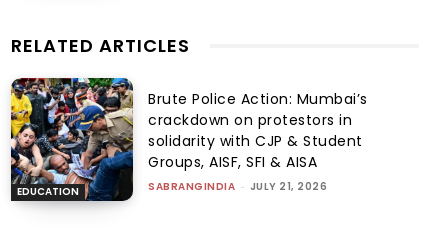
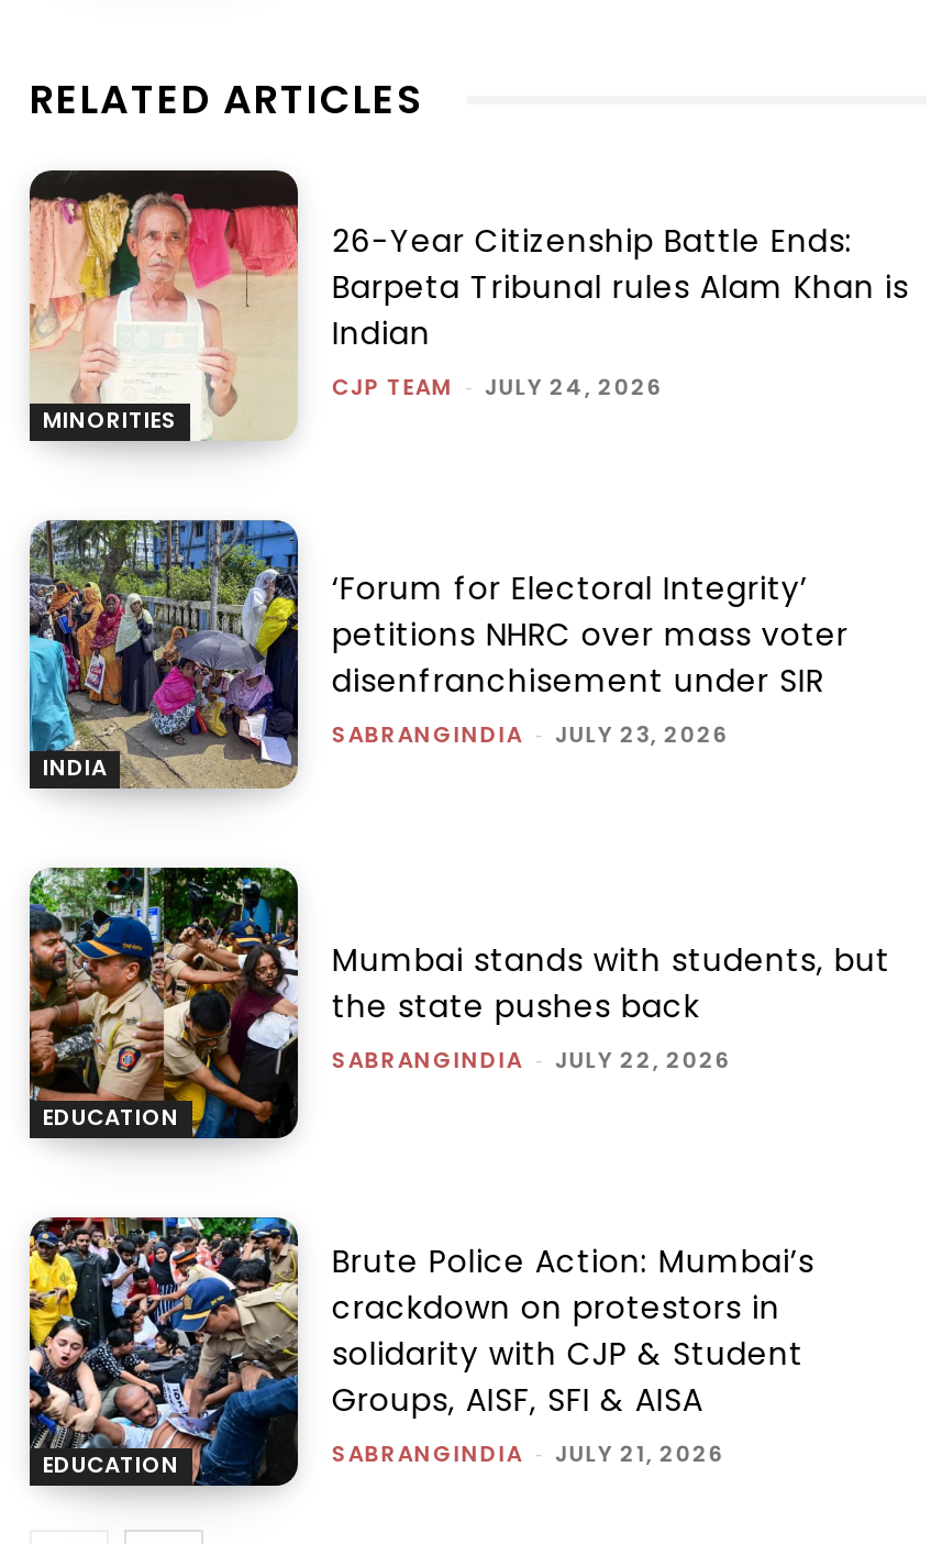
+ [image]
+ INDIA

+ [image]
+ EDUCATION

+ [image]
+ MINORITIES

+ 26-Year Citizenship Battle Ends:
+ Barpeta Tribunal rules Alam Khan is
+ Indian
+ CJP TEAM - JULY 24, 2026

+ ‘Forum for Electoral Integrity’
+ petitions NHRC over mass voter
+ disenfranchisement under SIR
+ SABRANGINDIA - JULY 23, 2026

+ Mumbai stands with students, but
+ the state pushes back
+ SABRANGINDIA - JULY 22, 2026
